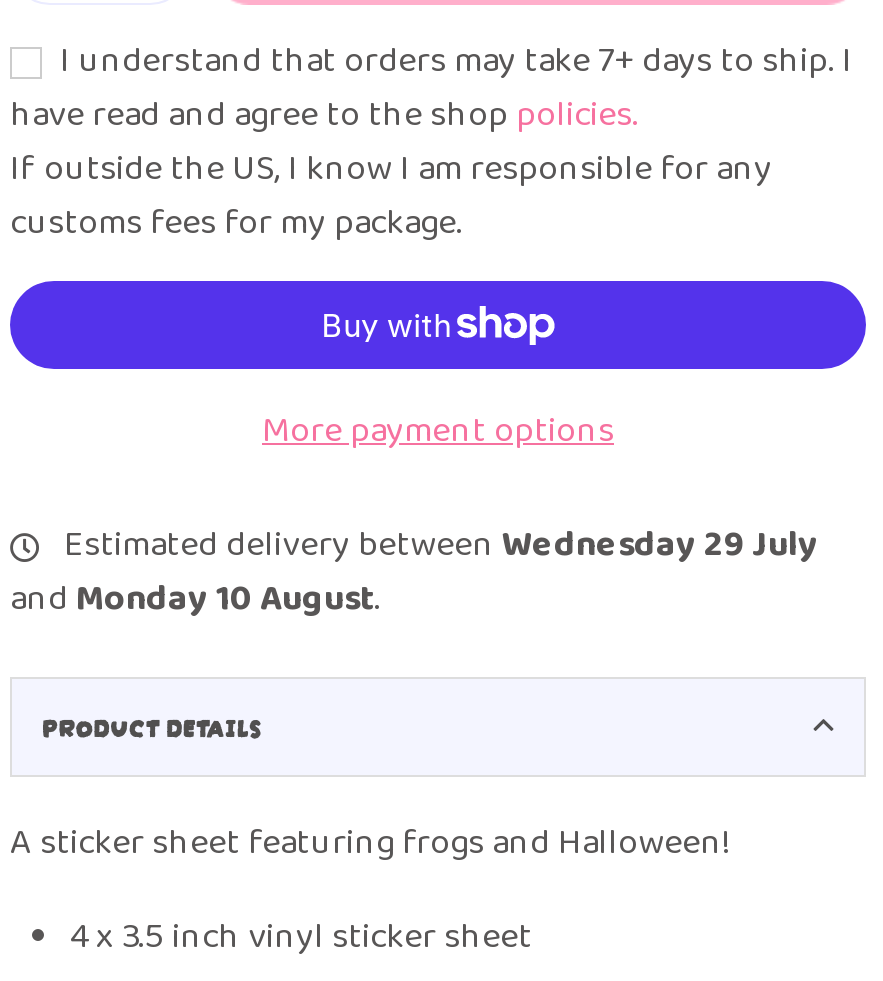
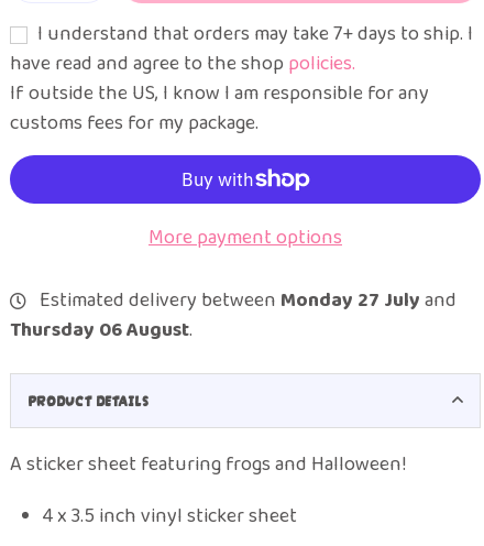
- Estimated delivery between Wednesday 29 July
- and Monday 10 August.
+ Estimated delivery between Monday 27 July and
+ Thursday 06 August.
